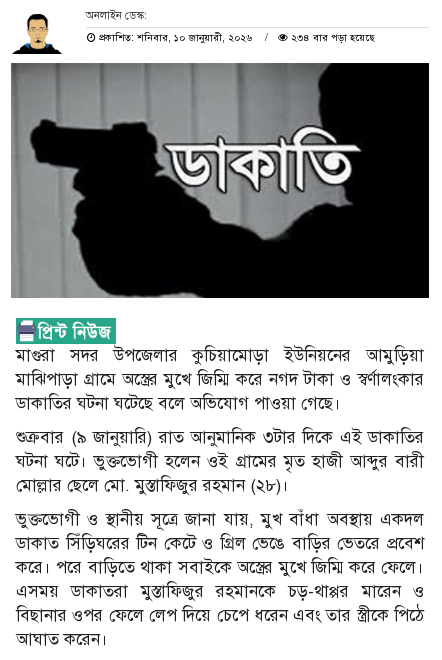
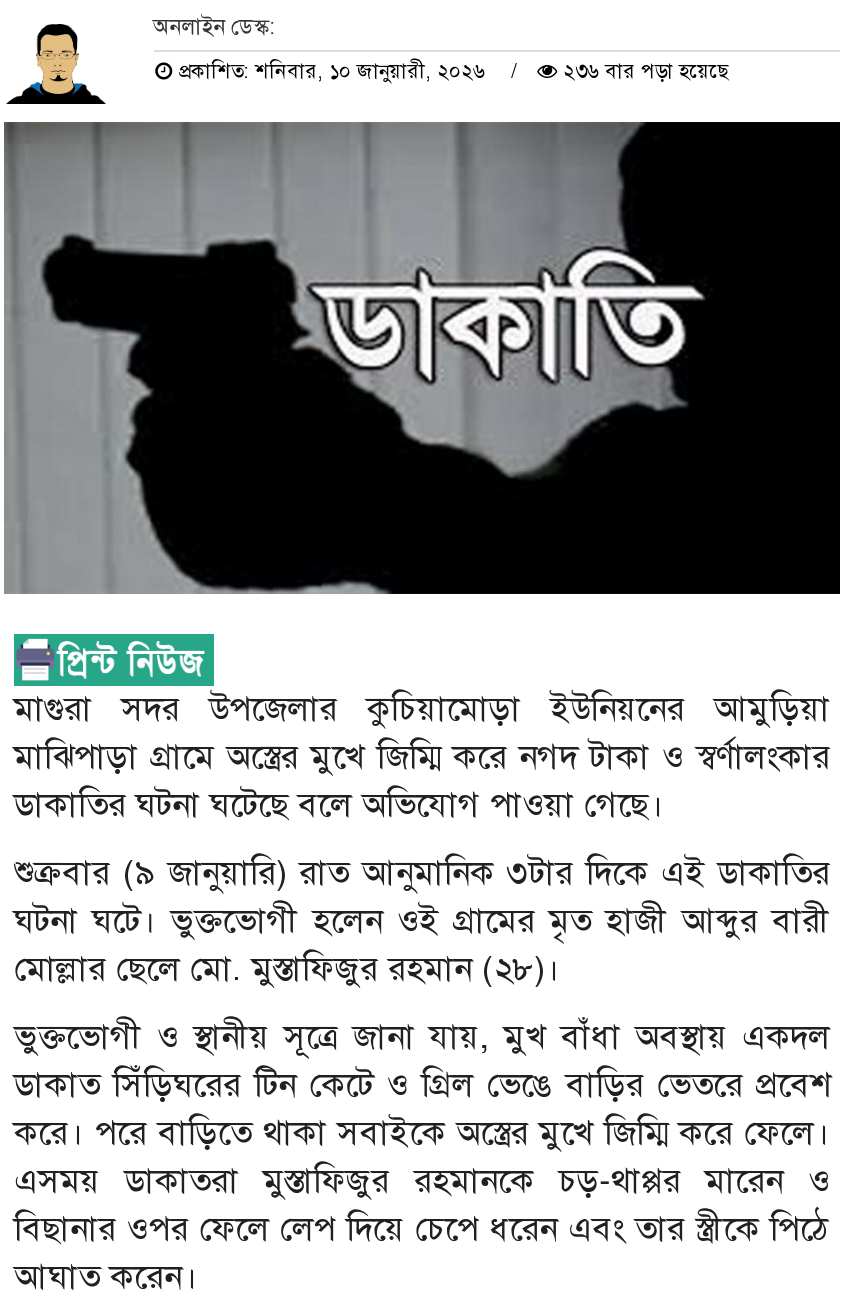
- ২৩৪ বার পড়া হয়েছে
+ ২৩৬ বার পড়া হয়েছে
